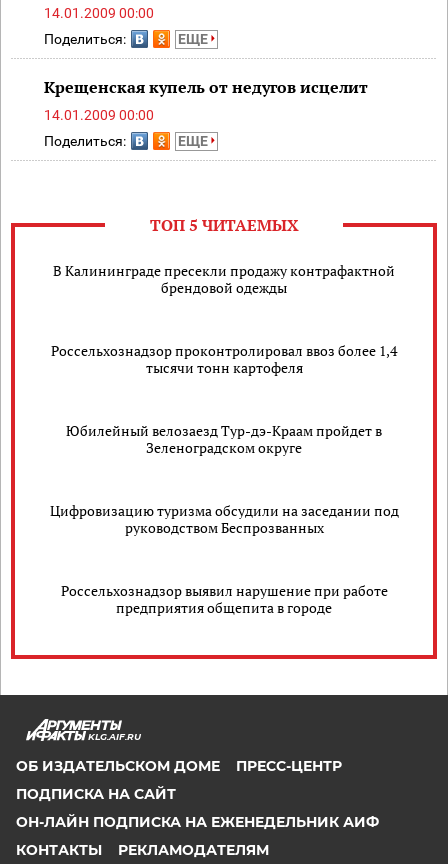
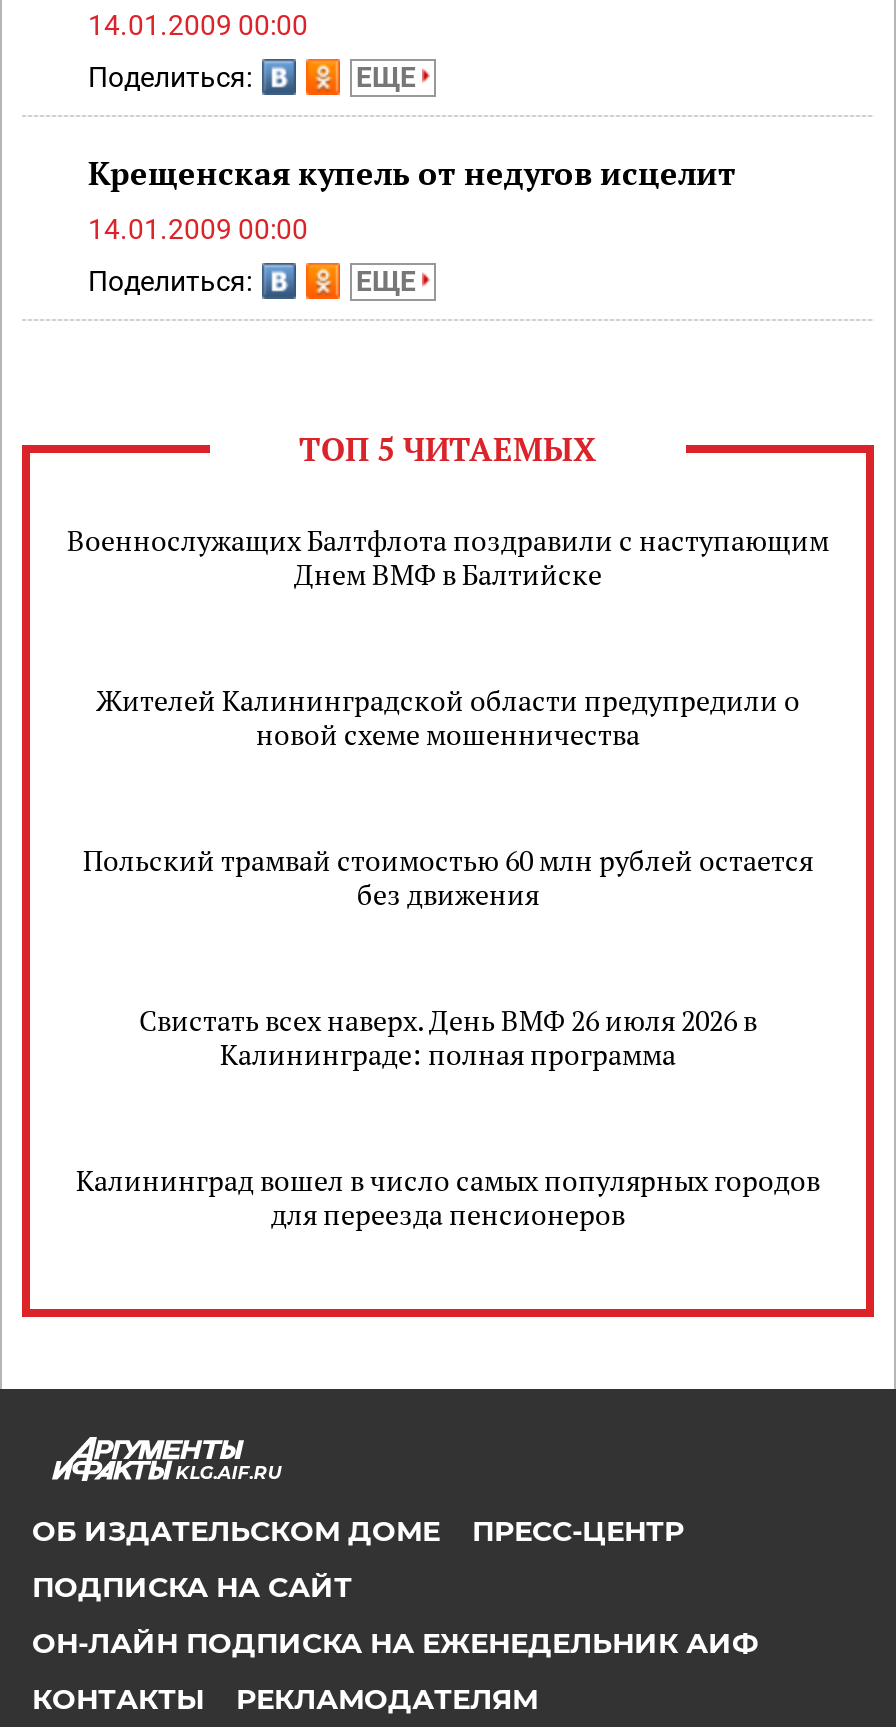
- В Калининграде пресекли продажу контрафактной
- брендовой одежды
+ Военнослужащих Балтфлота поздравили с наступающим
+ Днем ВМФ в Балтийске

- Россельхознадзор проконтролировал ввоз более 1,4
- тысячи тонн картофеля
+ Жителей Калининградской области предупредили о
+ новой схеме мошенничества

- Юбилейный велозаезд Тур-дэ-Краам пройдет в
- Зеленоградском округе
+ Польский трамвай стоимостью 60 млн рублей остается
+ без движения

- Цифровизацию туризма обсудили на заседании под
- руководством Беспрозванных
+ Свистать всех наверх. День ВМФ 26 июля 2026 в
+ Калининграде: полная программа

- Россельхознадзор выявил нарушение при работе
- предприятия общепита в городе
+ Калининград вошел в число самых популярных городов
+ для переезда пенсионеров
